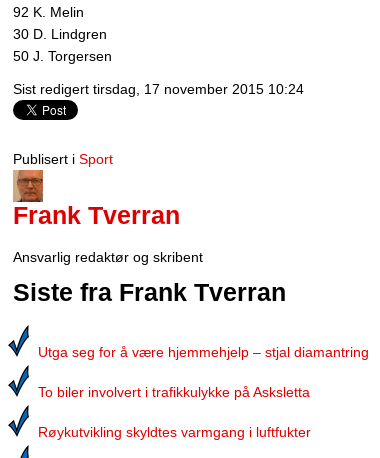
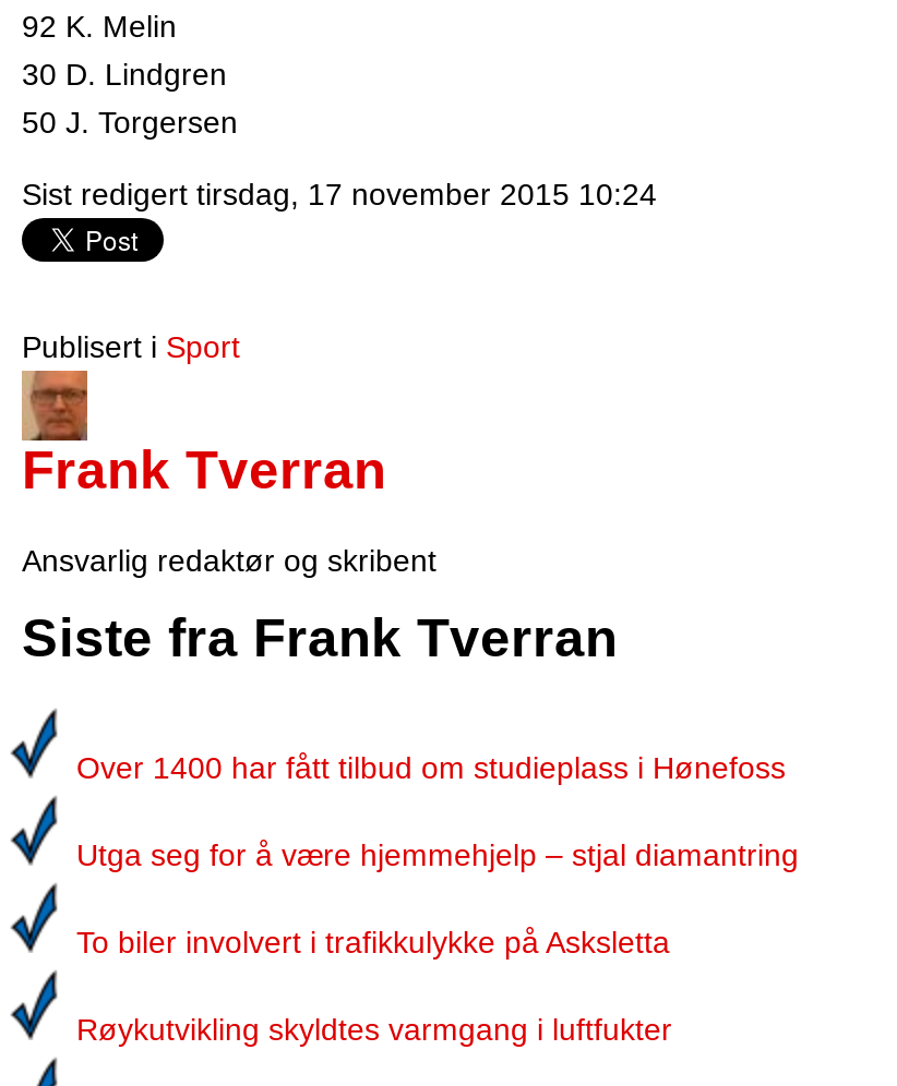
+ Over 1400 har fått tilbud om studieplass i Hønefoss
